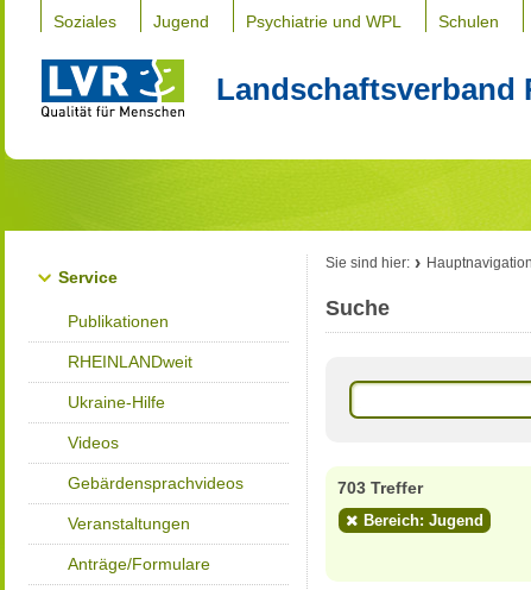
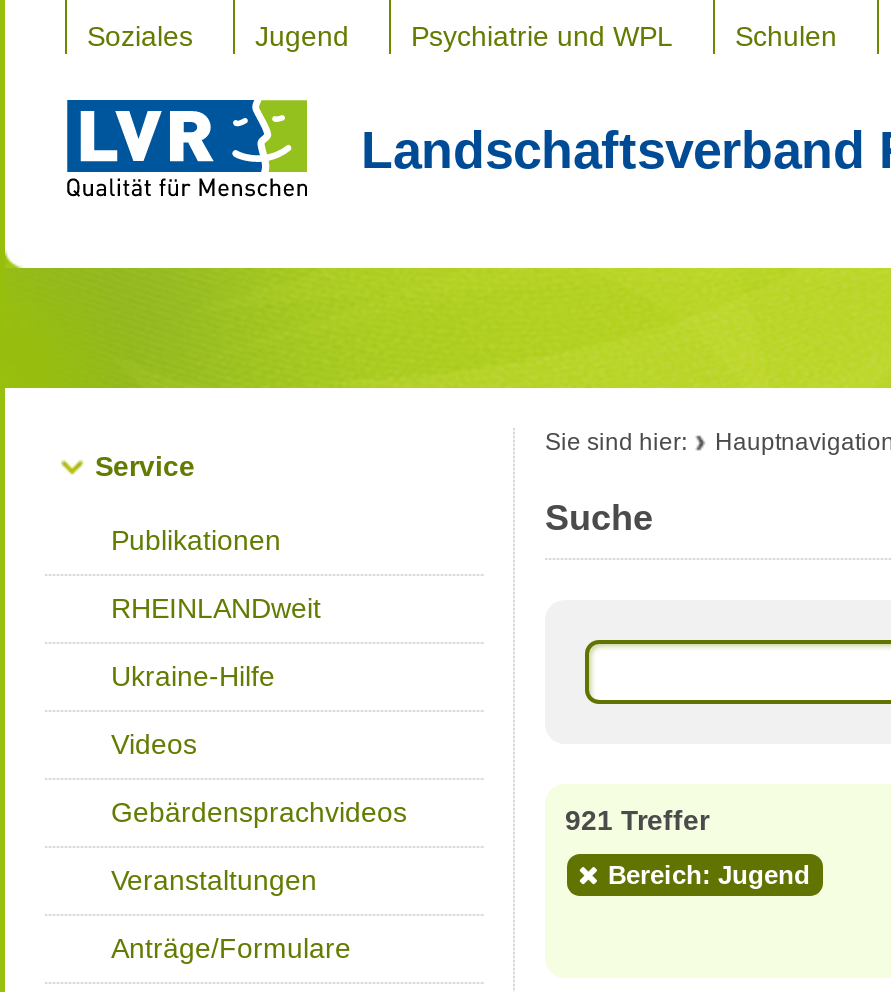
- 703 Treffer
+ 921 Treffer
